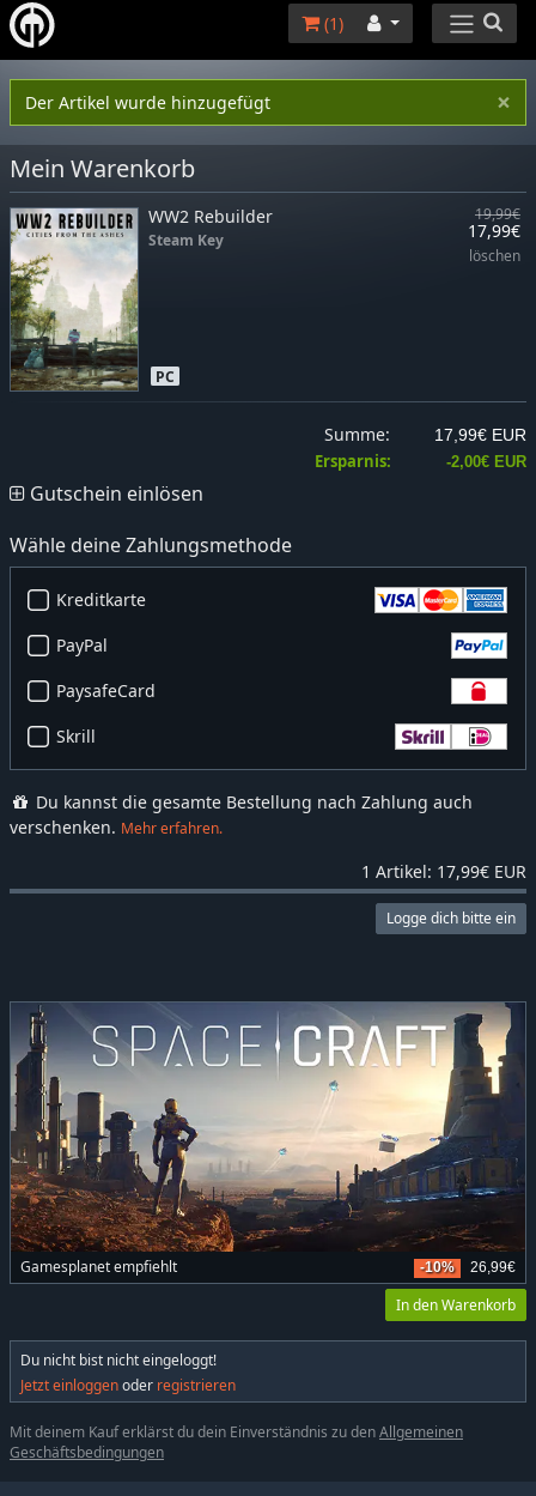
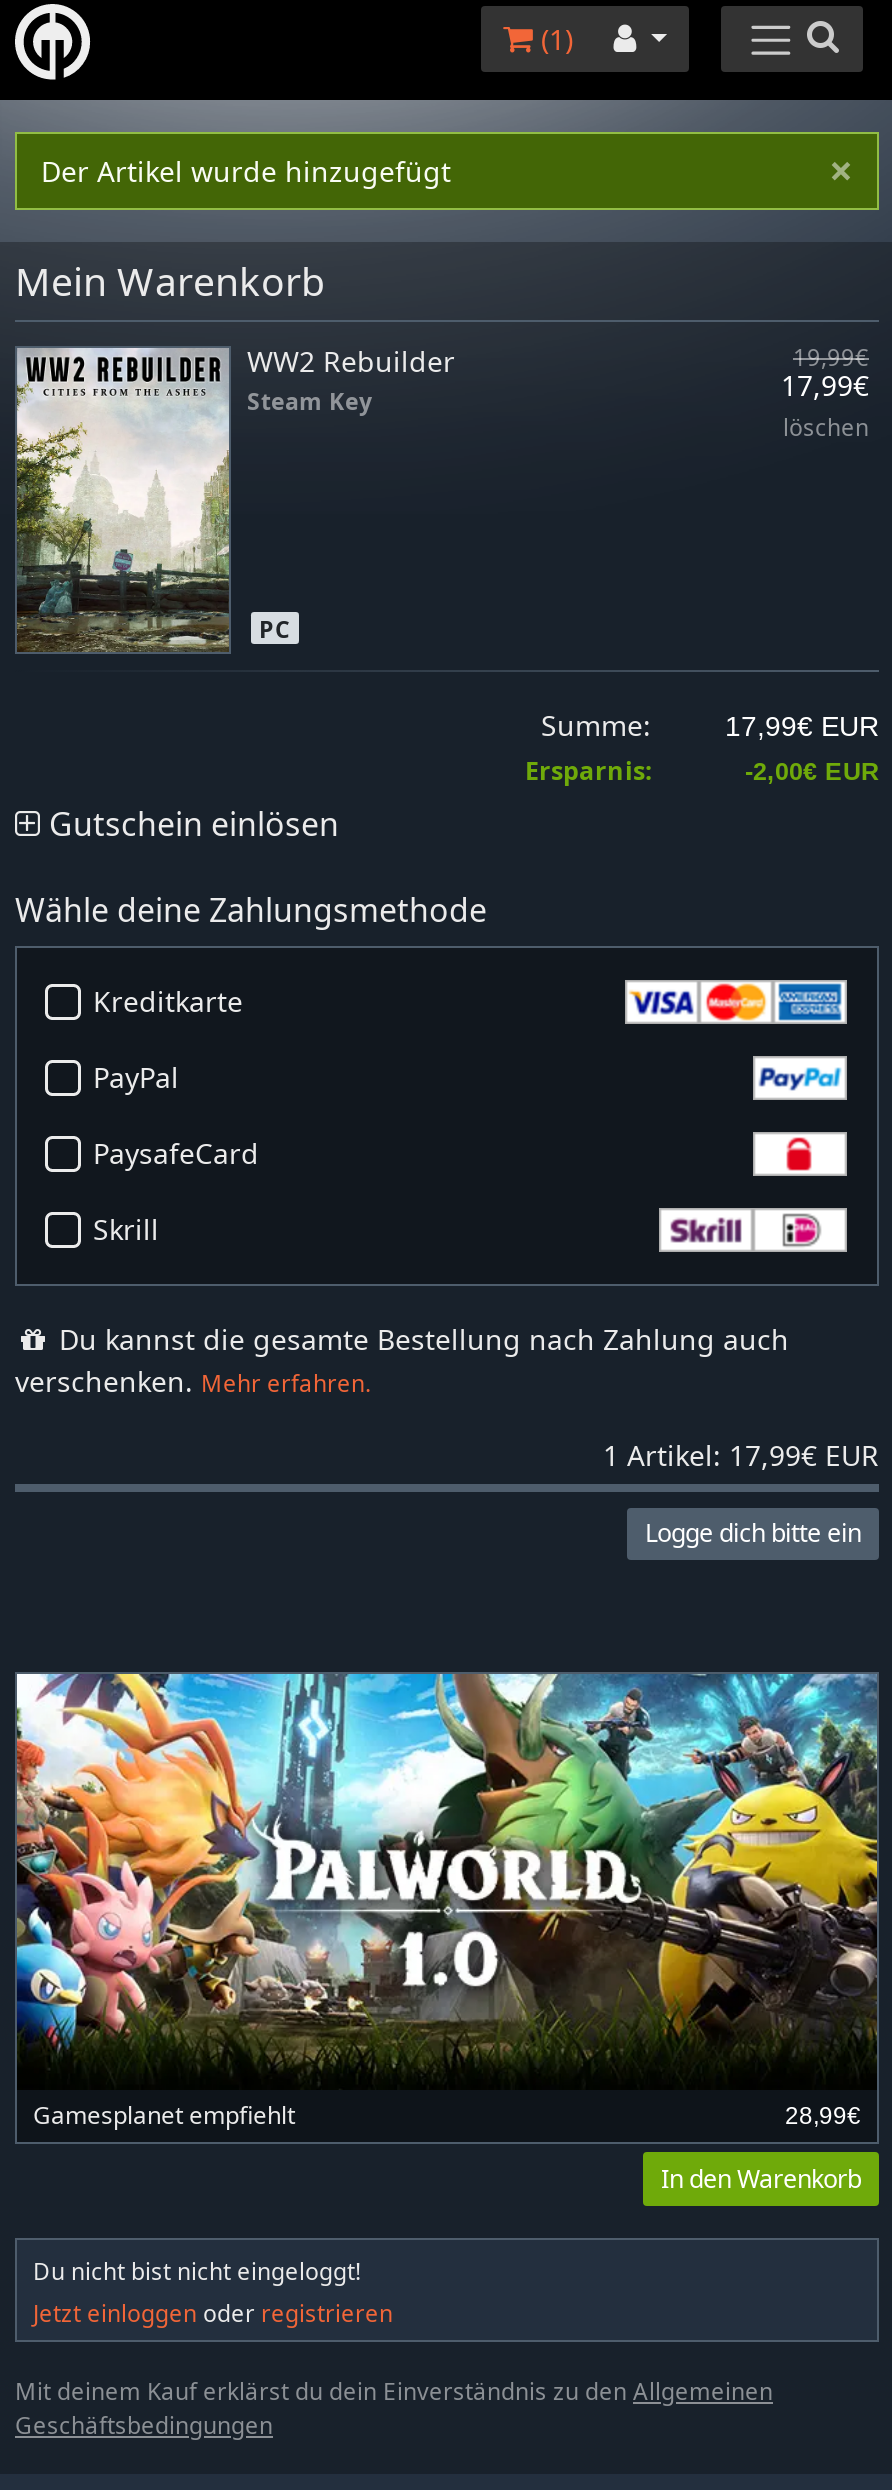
- [image]
- -10%
- 26,99€
+ [image]
+ 28,99€
